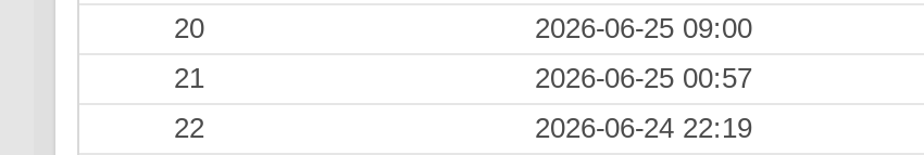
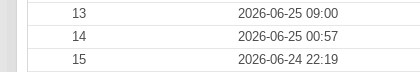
- 20
+ 13

- 21
+ 14

- 22
+ 15
